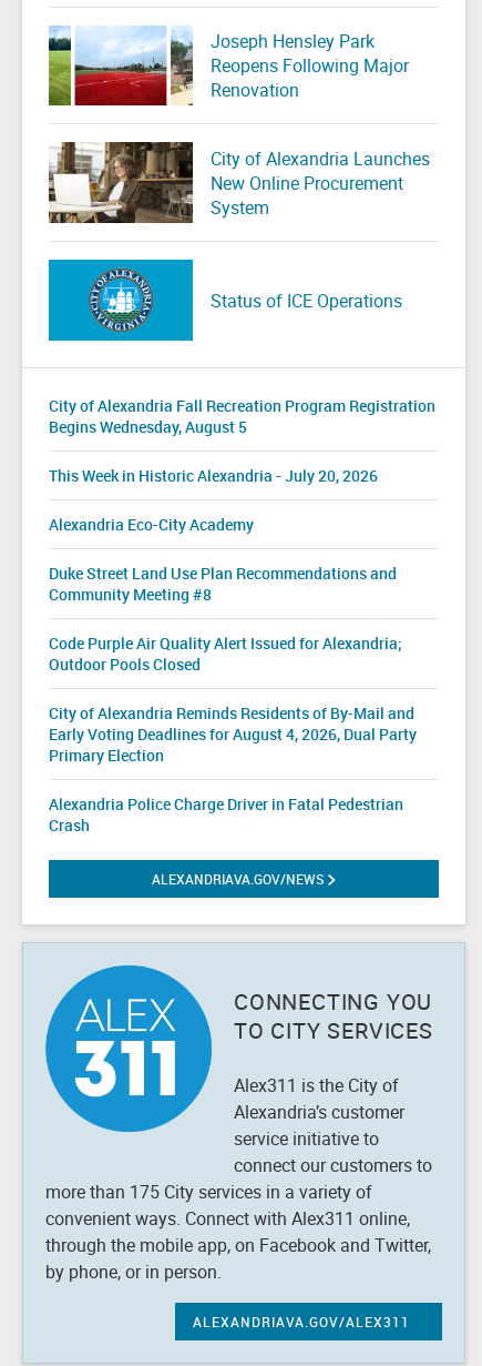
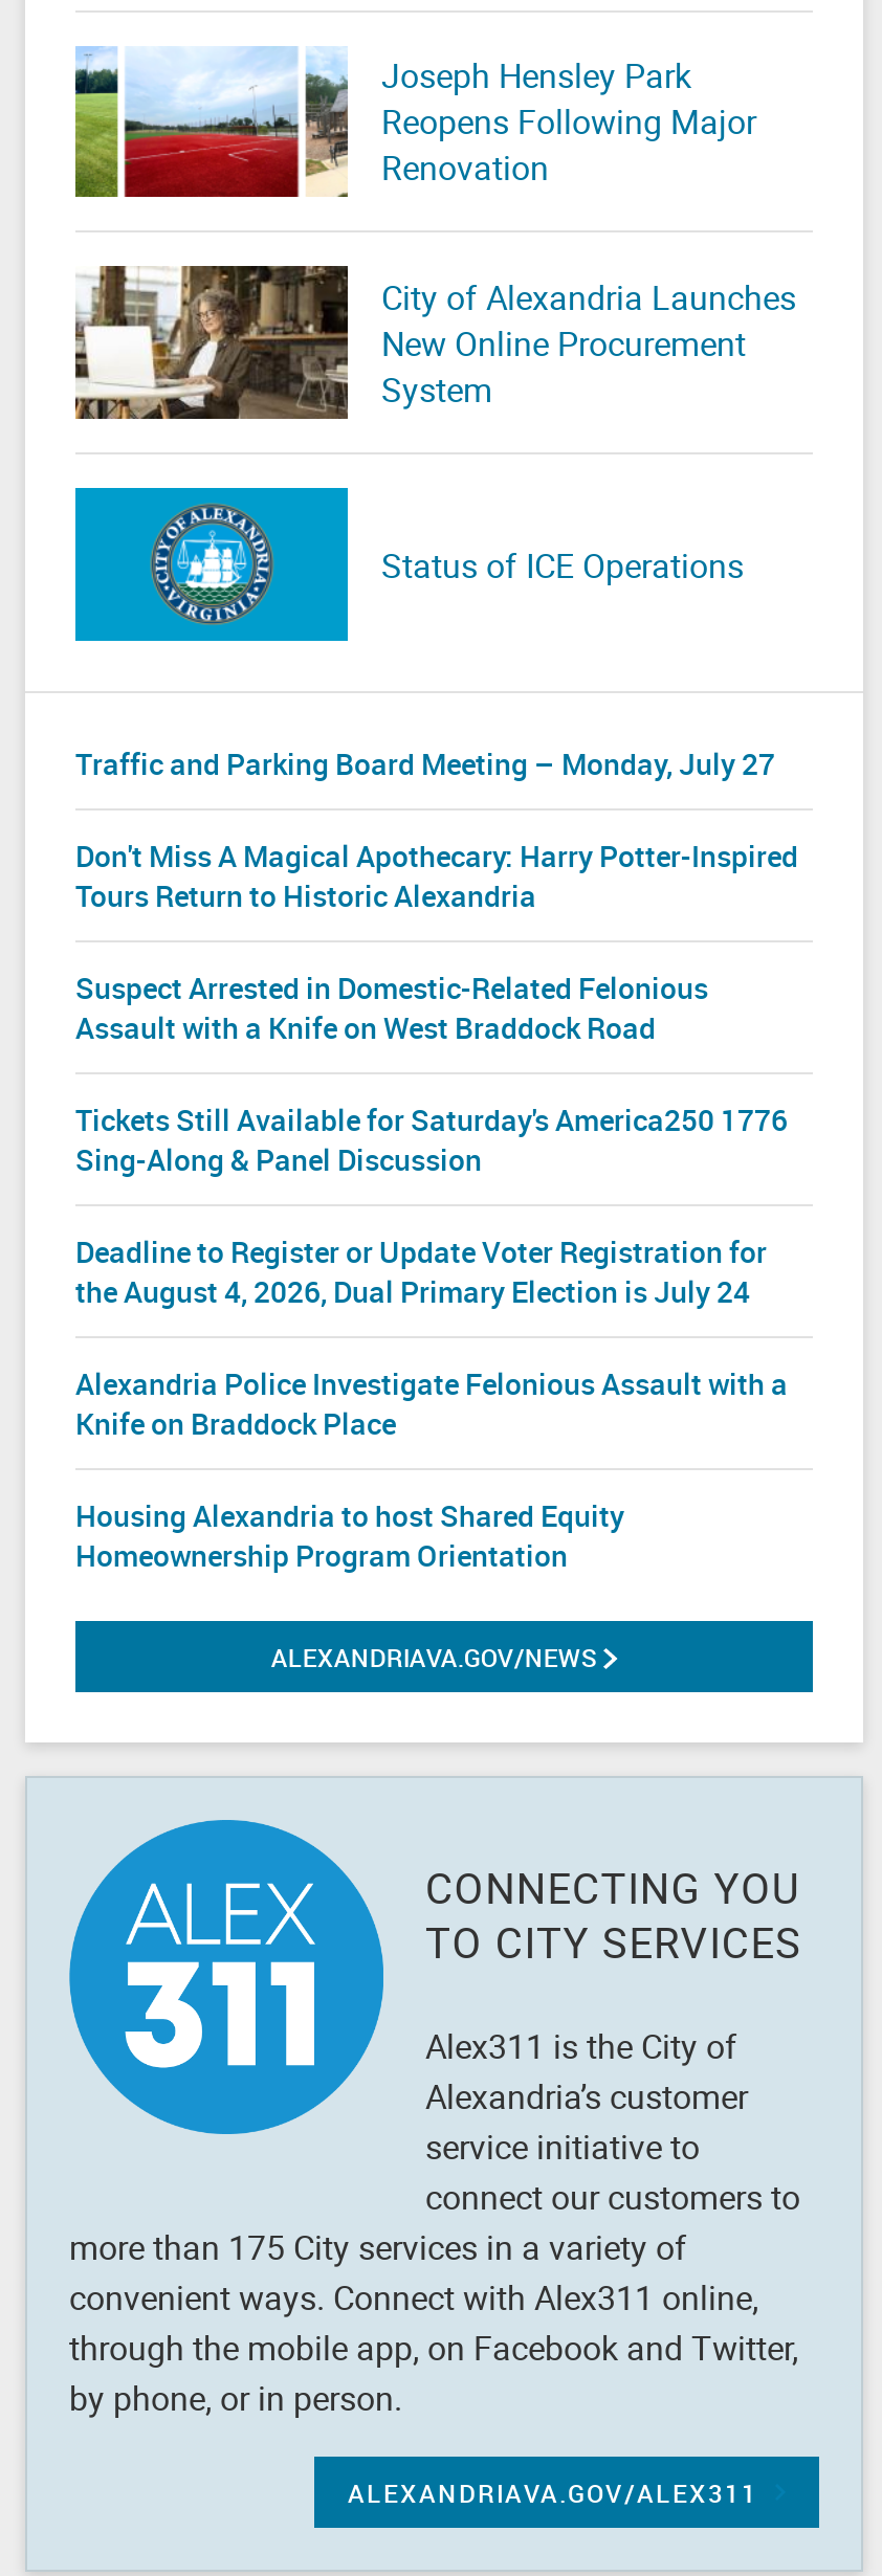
- City of Alexandria Fall Recreation Program Registration
- Begins Wednesday, August 5
+ Traffic and Parking Board Meeting – Monday, July 27

- This Week in Historic Alexandria - July 20, 2026
+ Don't Miss A Magical Apothecary: Harry Potter-Inspired
+ Tours Return to Historic Alexandria

- Alexandria Eco-City Academy
+ Suspect Arrested in Domestic-Related Felonious
+ Assault with a Knife on West Braddock Road

- Duke Street Land Use Plan Recommendations and
- Community Meeting #8
+ Tickets Still Available for Saturday's America250 1776
+ Sing-Along & Panel Discussion

- Code Purple Air Quality Alert Issued for Alexandria;
- Outdoor Pools Closed
+ Deadline to Register or Update Voter Registration for
+ the August 4, 2026, Dual Primary Election is July 24

- City of Alexandria Reminds Residents of By-Mail and
- Early Voting Deadlines for August 4, 2026, Dual Party
- Primary Election
+ Alexandria Police Investigate Felonious Assault with a
+ Knife on Braddock Place

- Alexandria Police Charge Driver in Fatal Pedestrian
- Crash
+ Housing Alexandria to host Shared Equity
+ Homeownership Program Orientation
